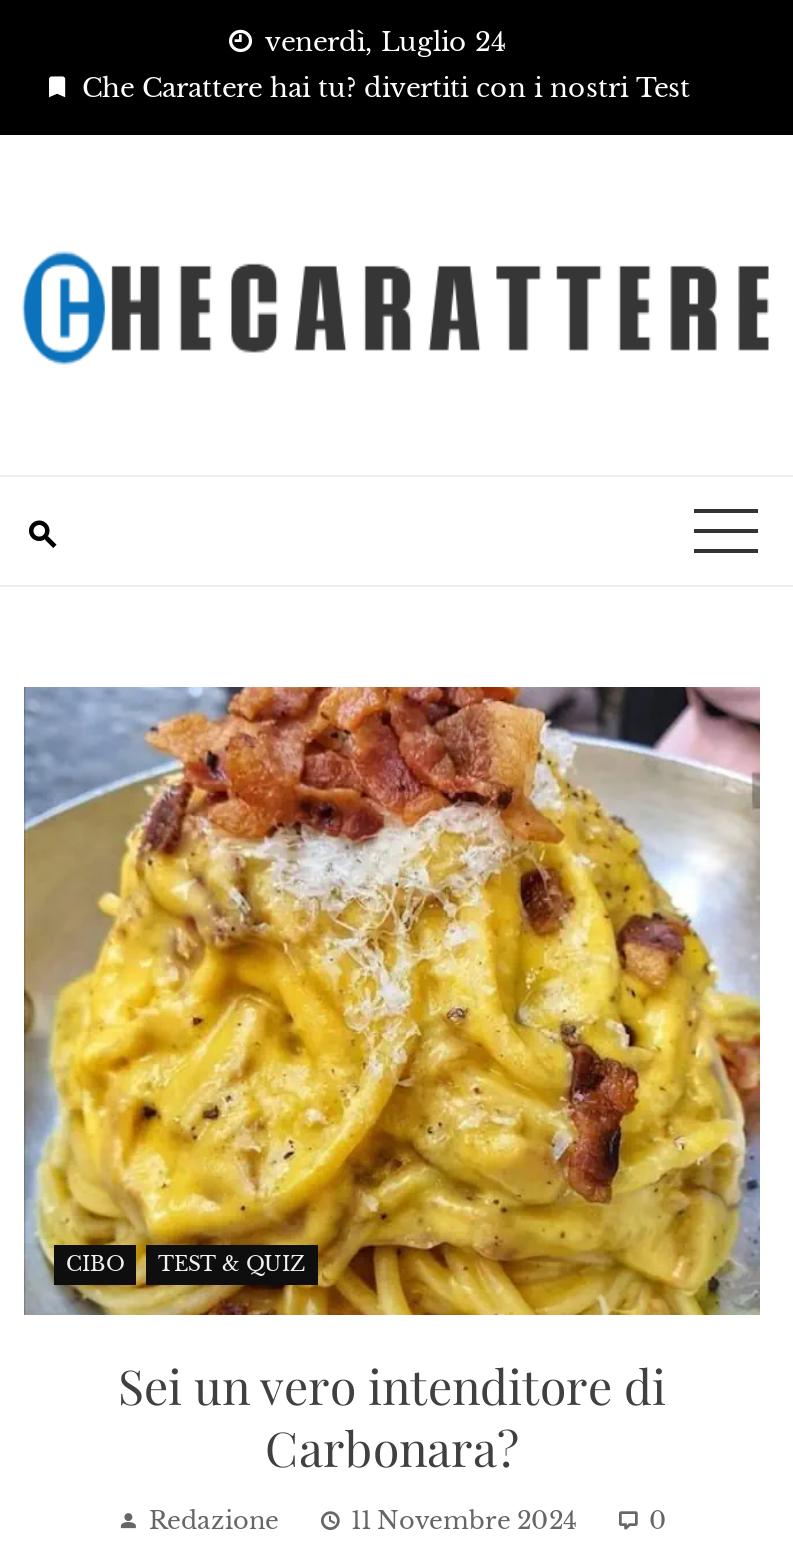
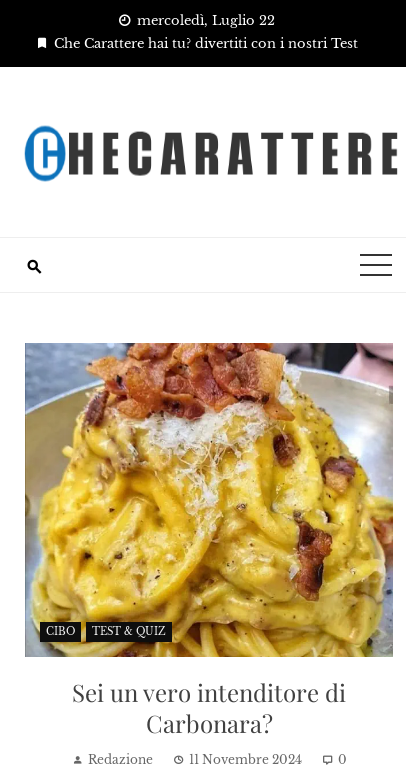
- venerdì, Luglio 24
+ mercoledì, Luglio 22
